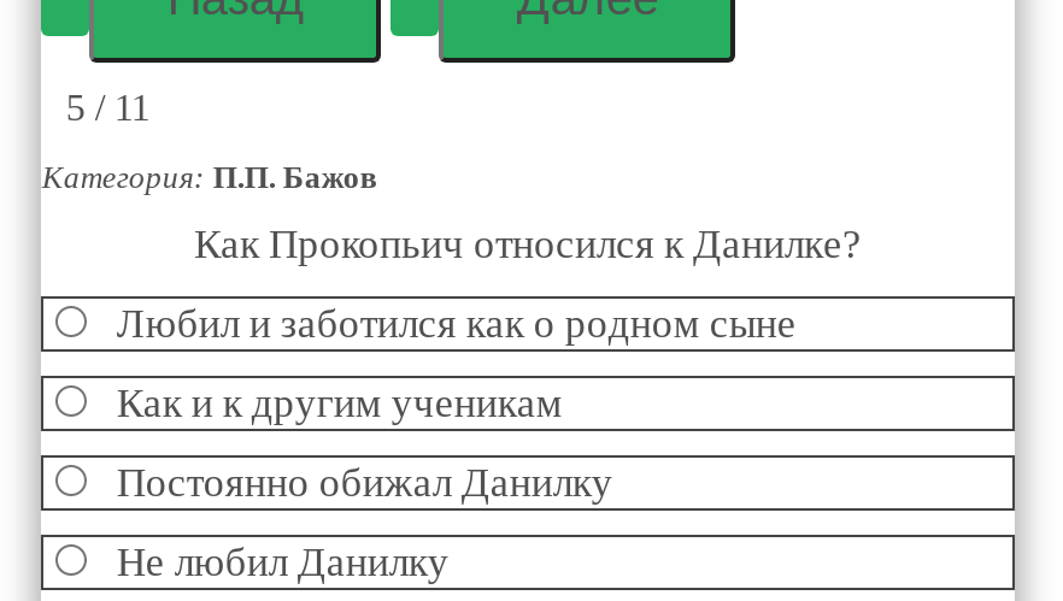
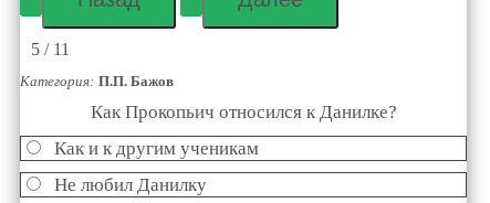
- Любил и заботился как о родном сыне

- Постоянно обижал Данилку
